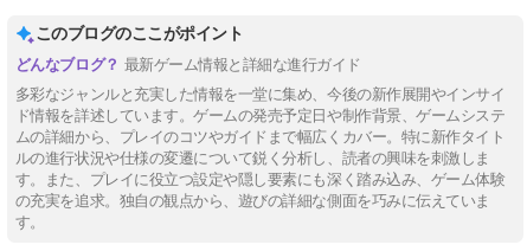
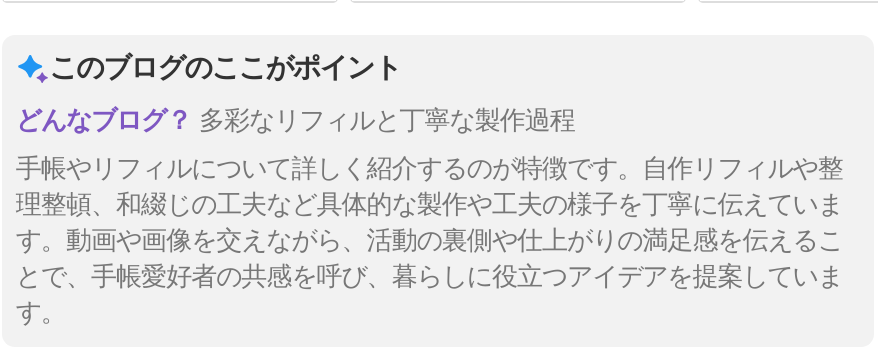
- 最新ゲーム情報と詳細な進行ガイド
+ 多彩なリフィルと丁寧な製作過程

- 多彩なジャンルと充実した情報を一堂に集め、今後の新作展開やインサイ
- ド情報を詳述しています。ゲームの発売予定日や制作背景、ゲームシステ
- ムの詳細から、プレイのコツやガイドまで幅広くカバー。特に新作タイト
- ルの進行状況や仕様の変遷について鋭く分析し、読者の興味を刺激しま
- す。また、プレイに役立つ設定や隠し要素にも深く踏み込み、ゲーム体験
- の充実を追求。独自の観点から、遊びの詳細な側面を巧みに伝えていま
+ 手帳やリフィルについて詳しく紹介するのが特徴です。自作リフィルや整
+ 理整頓、和綴じの工夫など具体的な製作や工夫の様子を丁寧に伝えていま
+ す。動画や画像を交えながら、活動の裏側や仕上がりの満足感を伝えるこ
+ とで、手帳愛好者の共感を呼び、暮らしに役立つアイデアを提案していま
